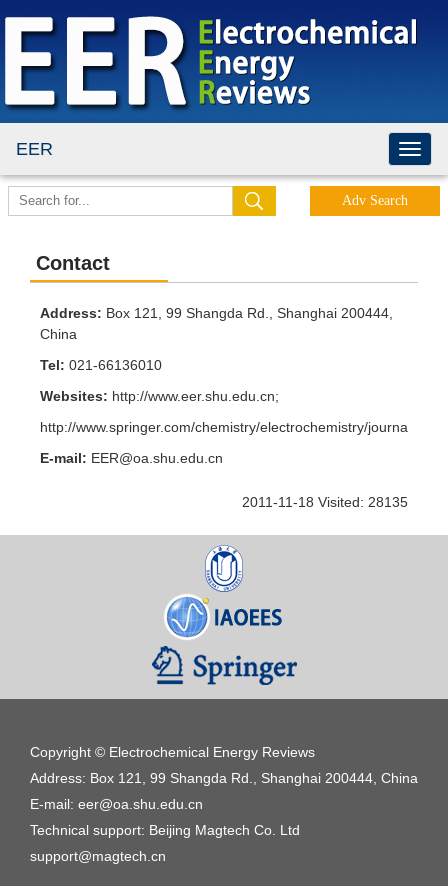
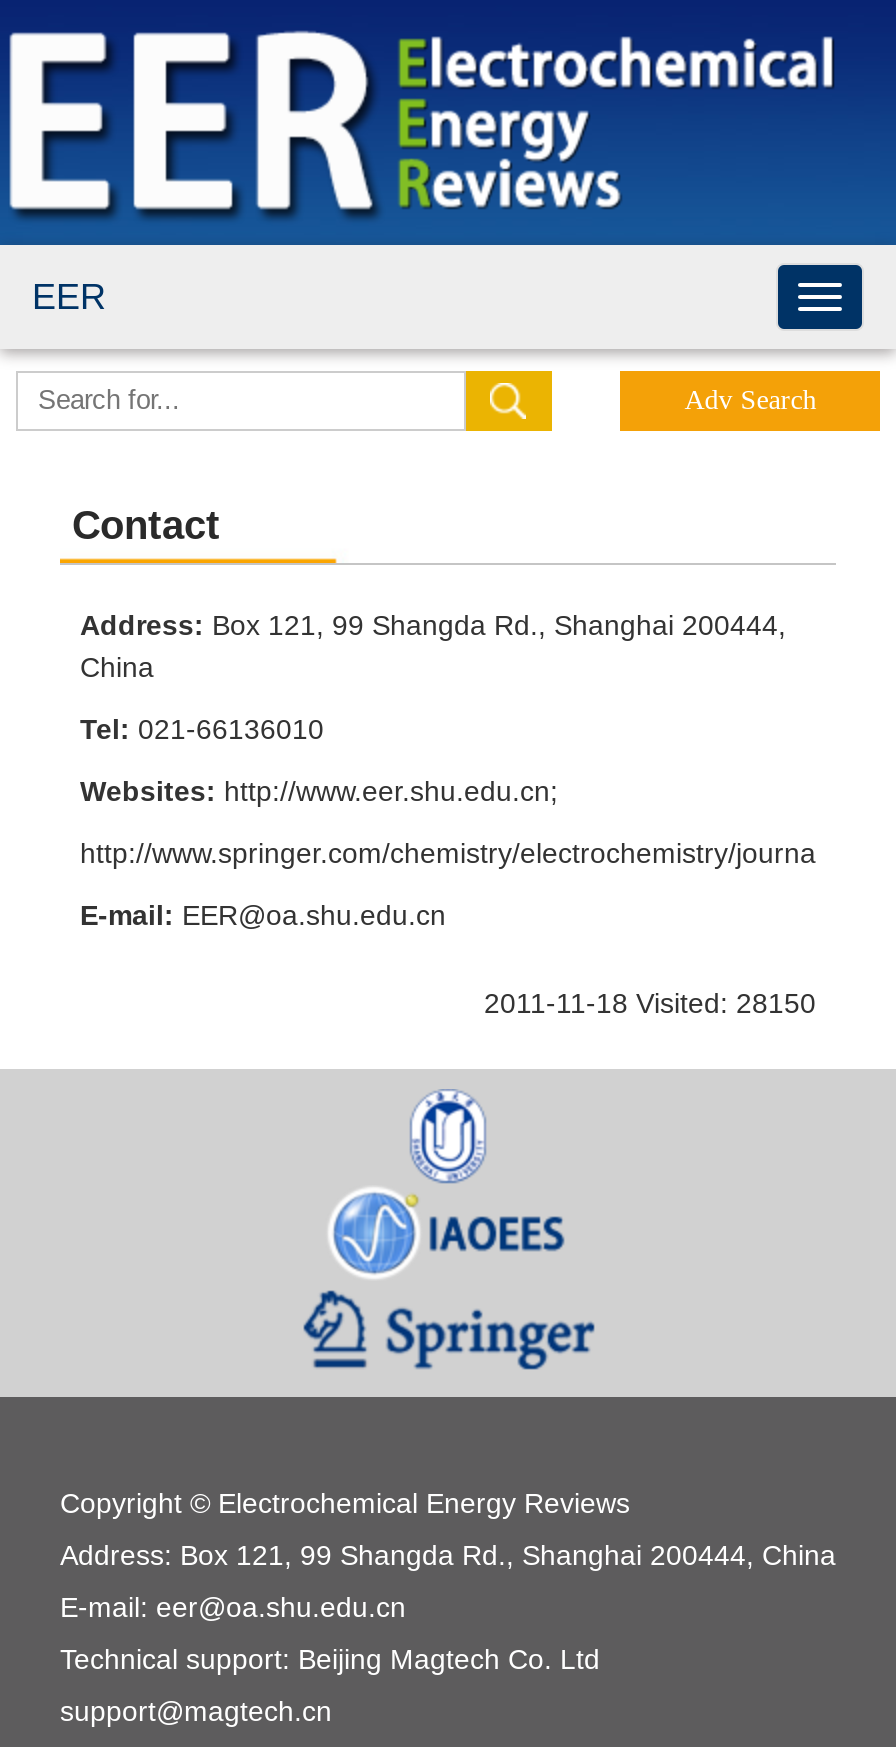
- 2011-11-18 Visited: 28135
+ 2011-11-18 Visited: 28150
